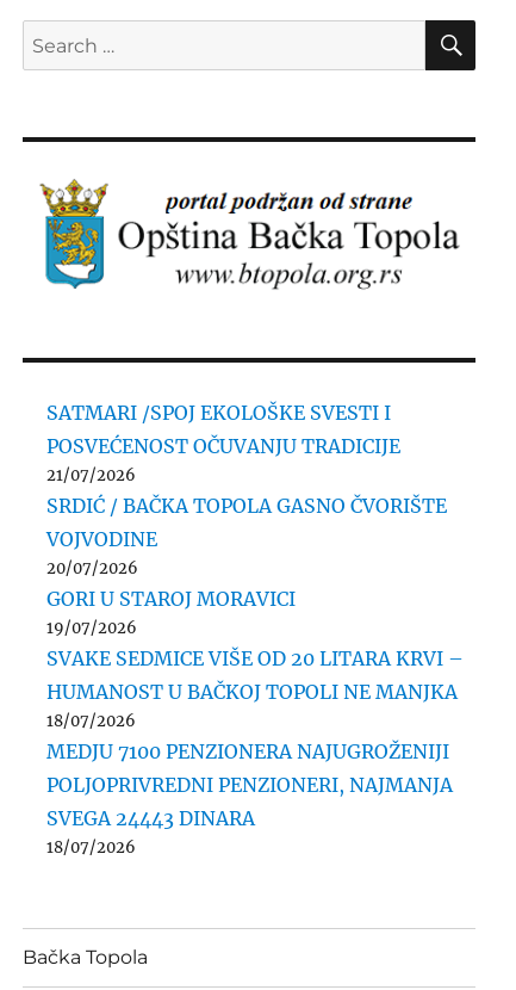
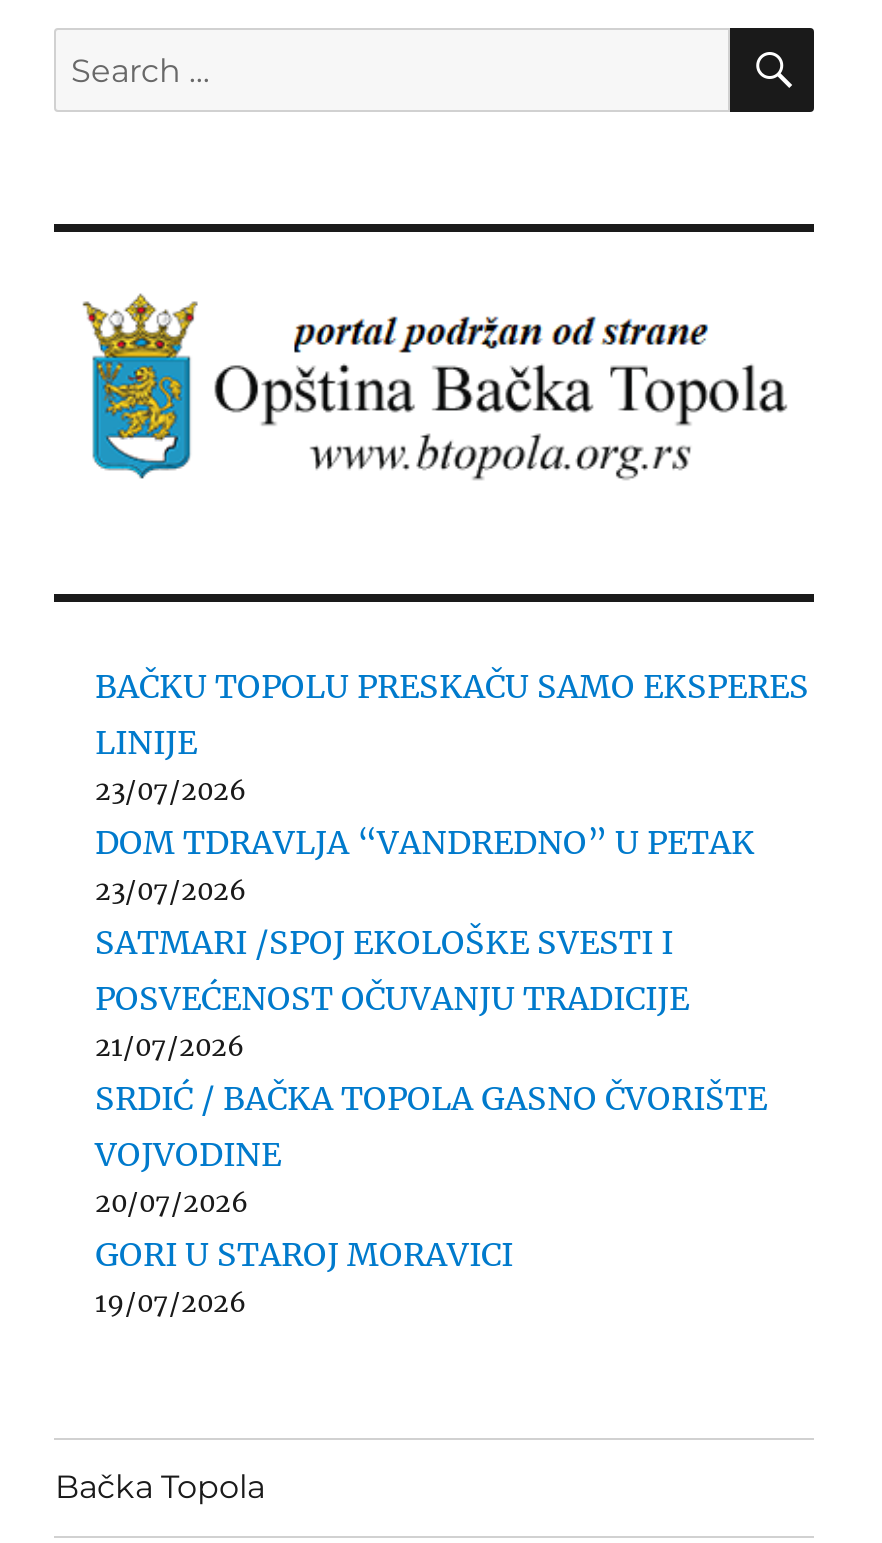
+ BAČKU TOPOLU PRESKAČU SAMO EKSPERES
+ LINIJE
+ 23/07/2026
+ DOM TDRAVLJA “VANDREDNO” U PETAK
+ 23/07/2026

moved down: SATMARI /SPOJ EKOLOŠKE SVESTI I | POSVEĆENOST OČUVANJU TRADICIJE | 21/07/2026 | SRDIĆ / BAČKA TOPOLA GASNO ČVORIŠTE | VOJVODINE | 20/07/2026 | GORI U STAROJ MORAVICI | 19/07/2026

- SVAKE SEDMICE VIŠE OD 20 LITARA KRVI –
- HUMANOST U BAČKOJ TOPOLI NE MANJKA
- 18/07/2026
- MEDJU 7100 PENZIONERA NAJUGROŽENIJI
- POLJOPRIVREDNI PENZIONERI, NAJMANJA
- SVEGA 24443 DINARA
- 18/07/2026
